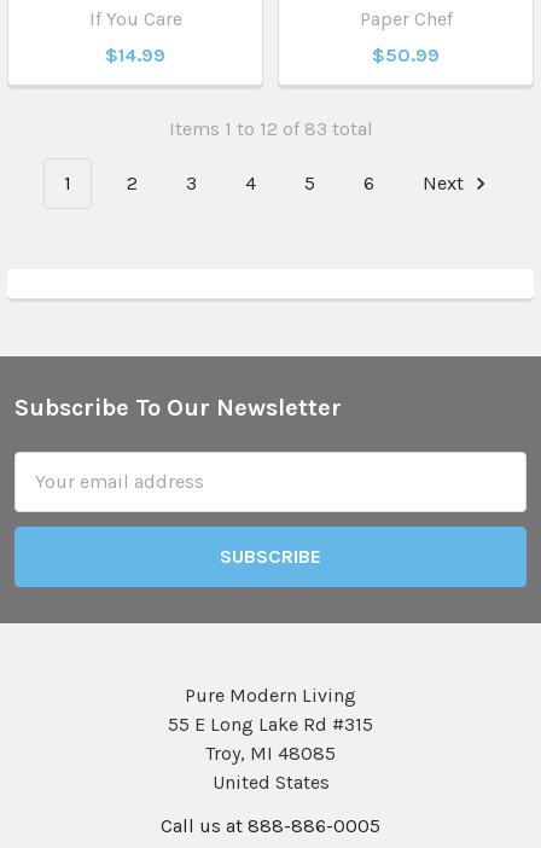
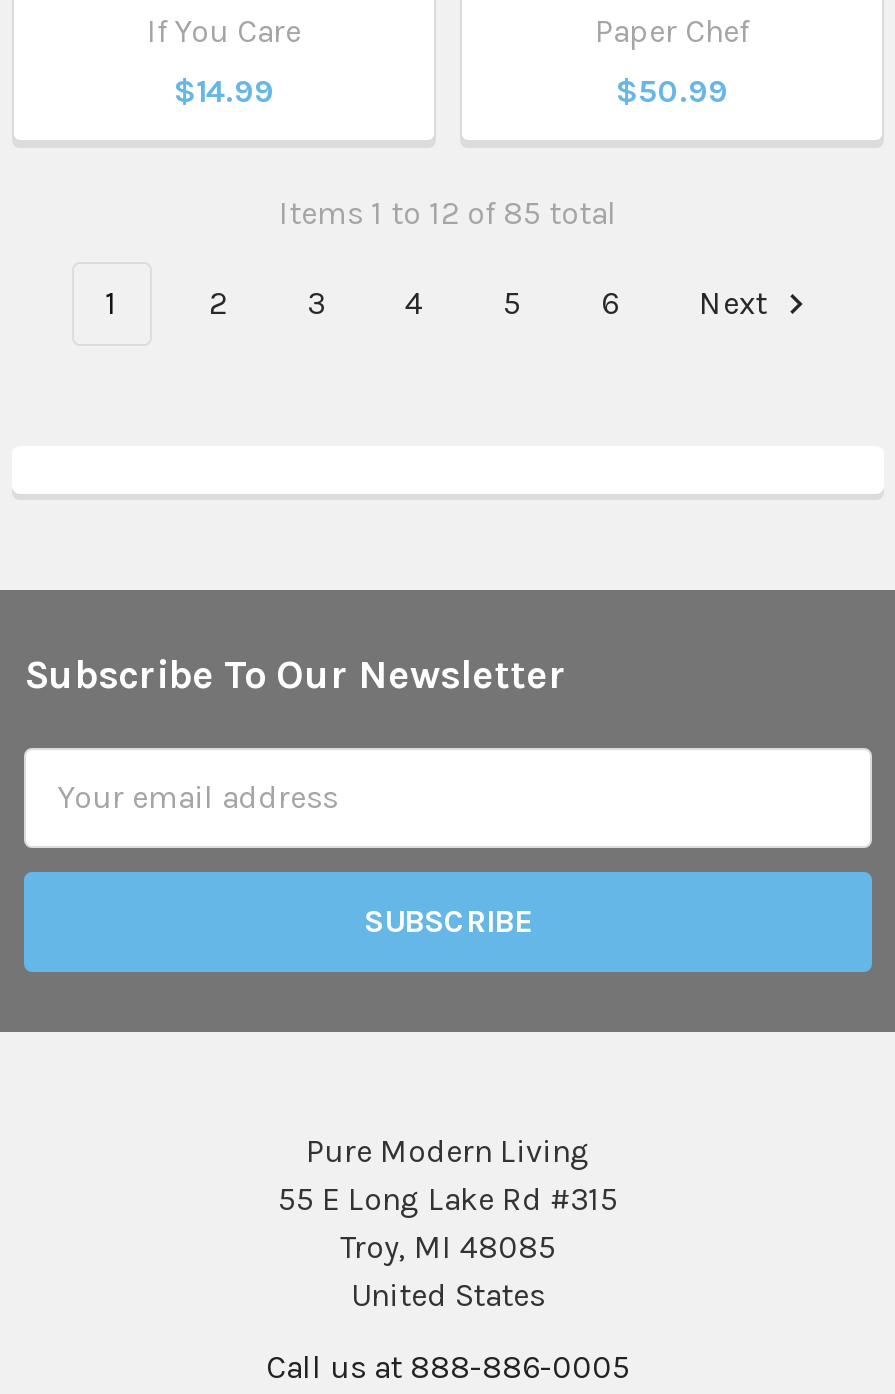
- Items 1 to 12 of 83 total
+ Items 1 to 12 of 85 total
